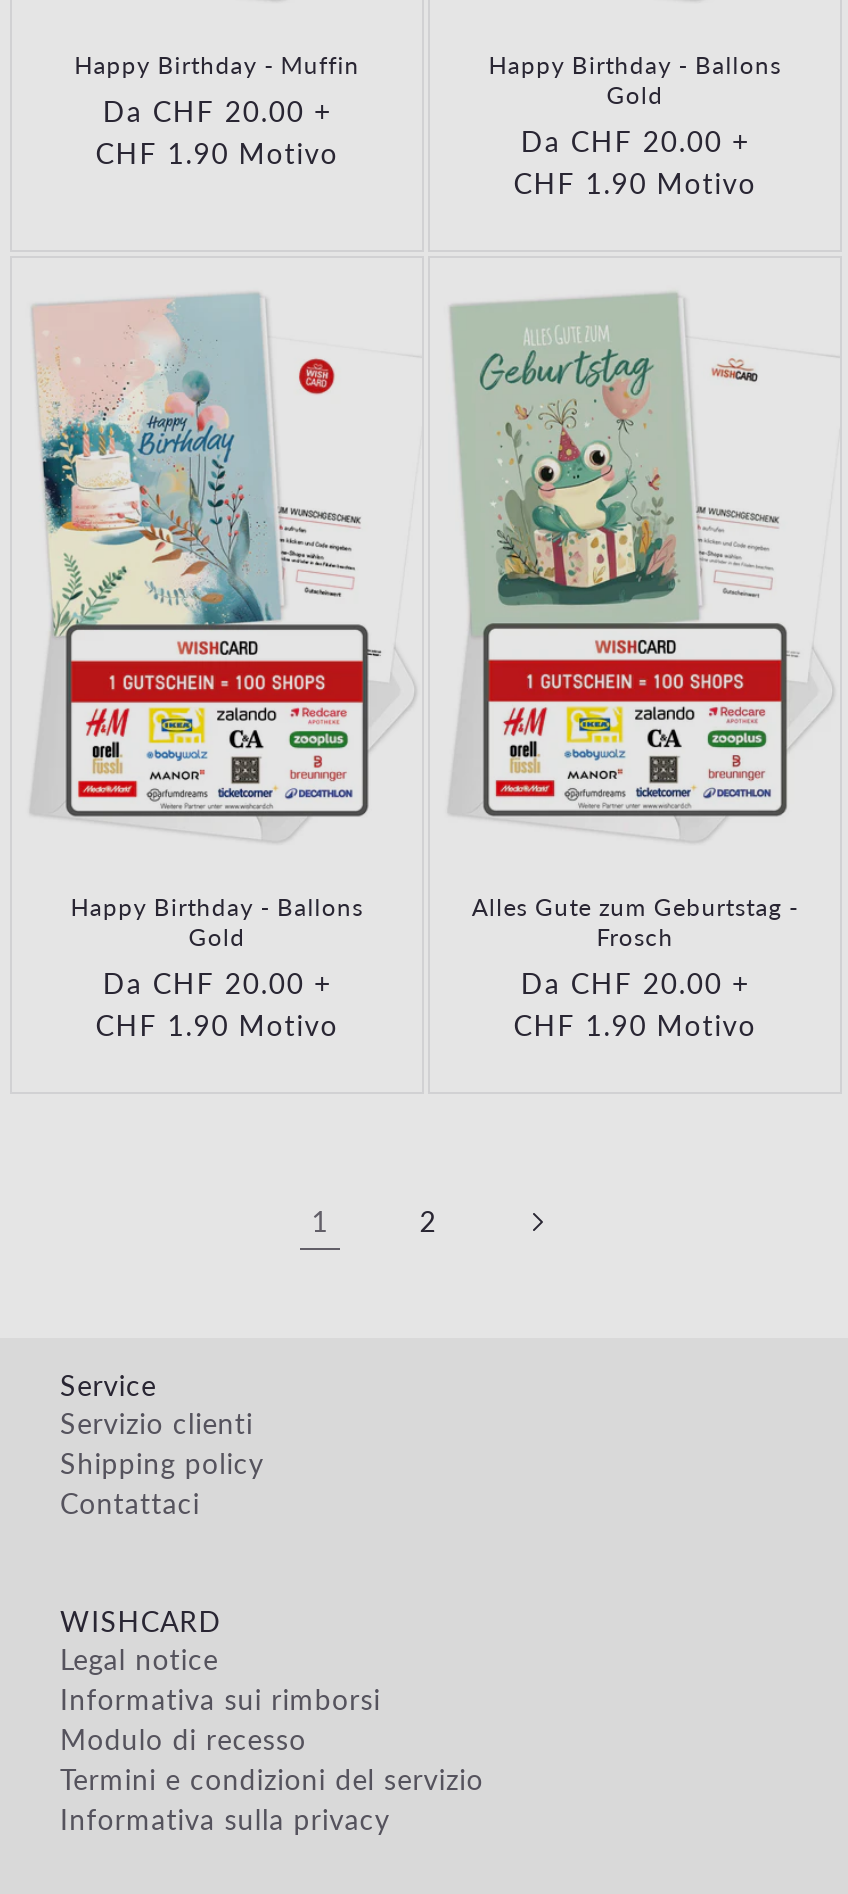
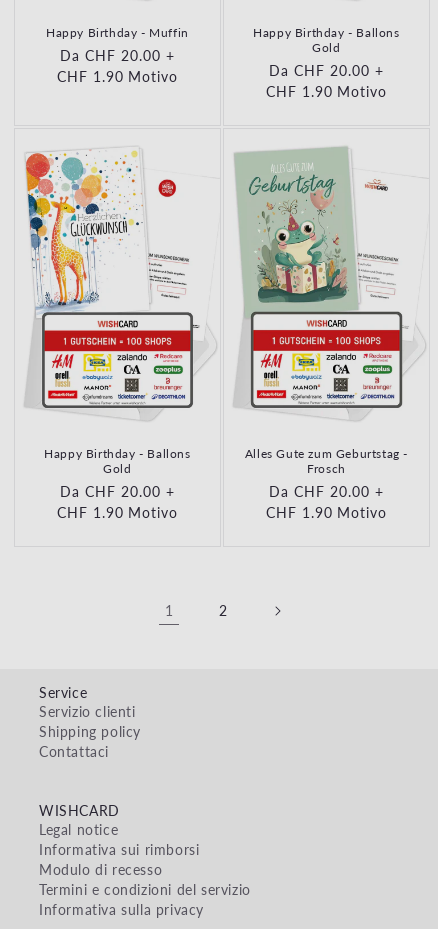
- [image]
+ [image]
